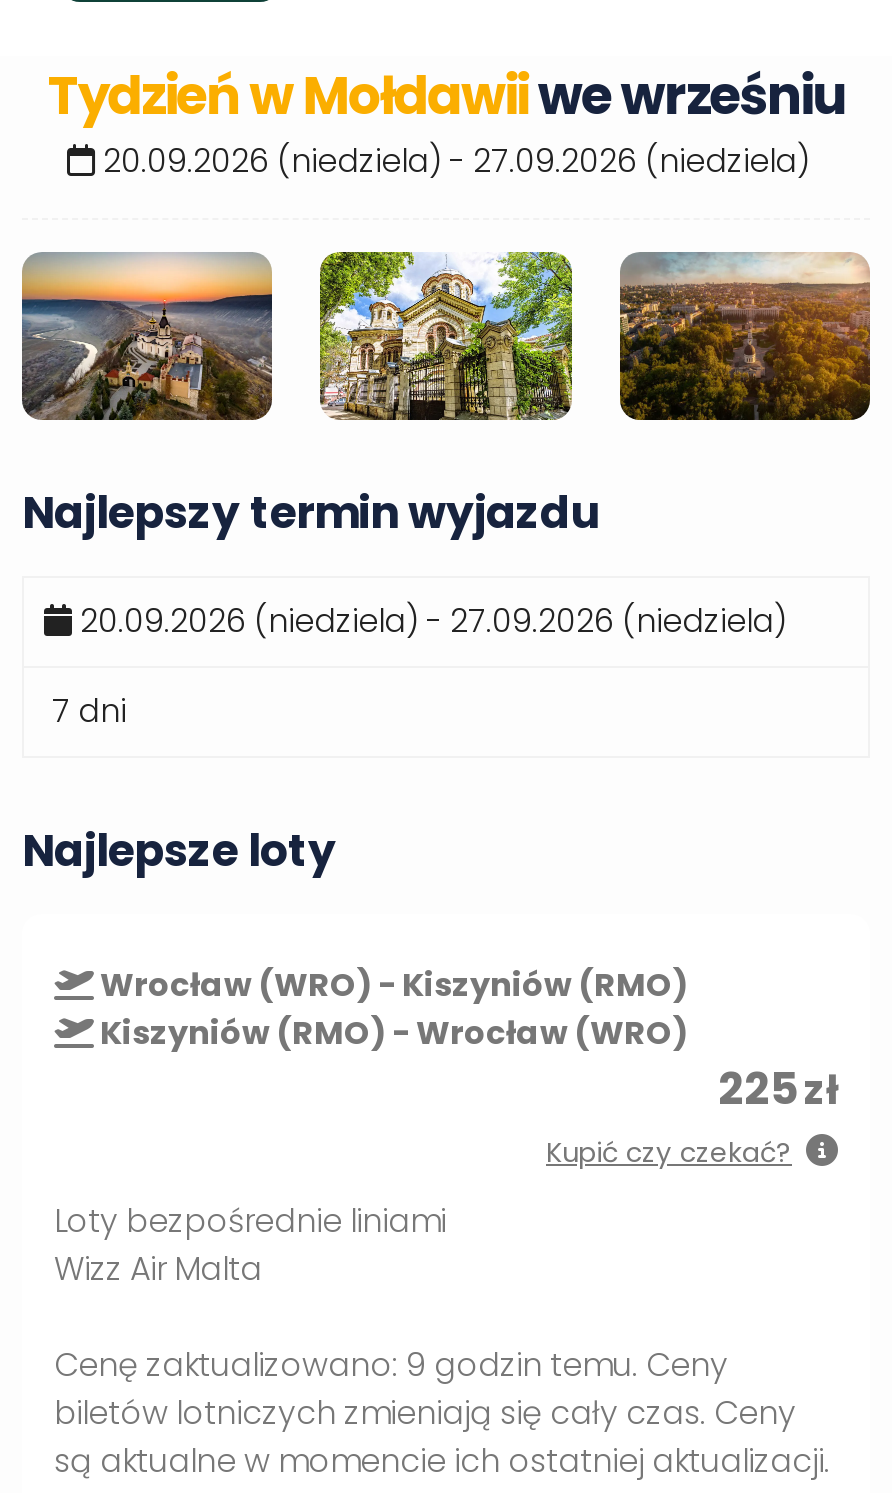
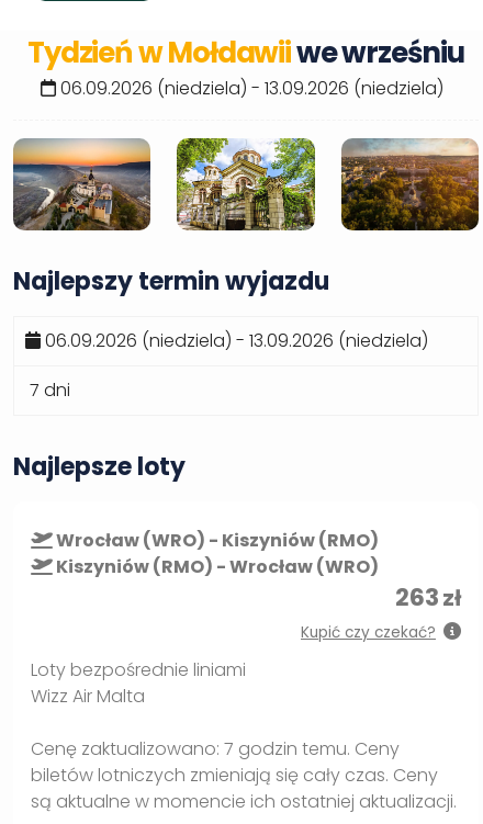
- 20.09.2026 (niedziela) - 27.09.2026 (niedziela)
+ 06.09.2026 (niedziela) - 13.09.2026 (niedziela)

- 20.09.2026 (niedziela) - 27.09.2026 (niedziela)
+ 06.09.2026 (niedziela) - 13.09.2026 (niedziela)

- 225 zł
+ 263 zł

- Cenę zaktualizowano: 9 godzin temu. Ceny
+ Cenę zaktualizowano: 7 godzin temu. Ceny
